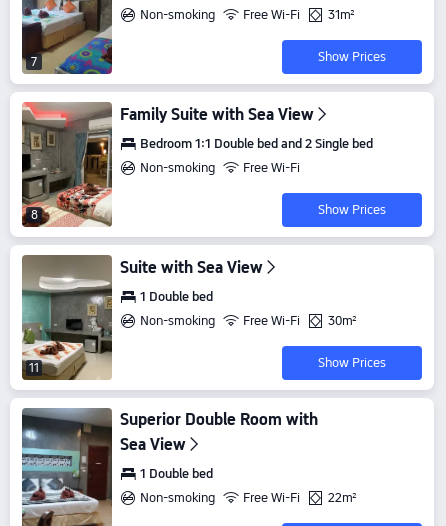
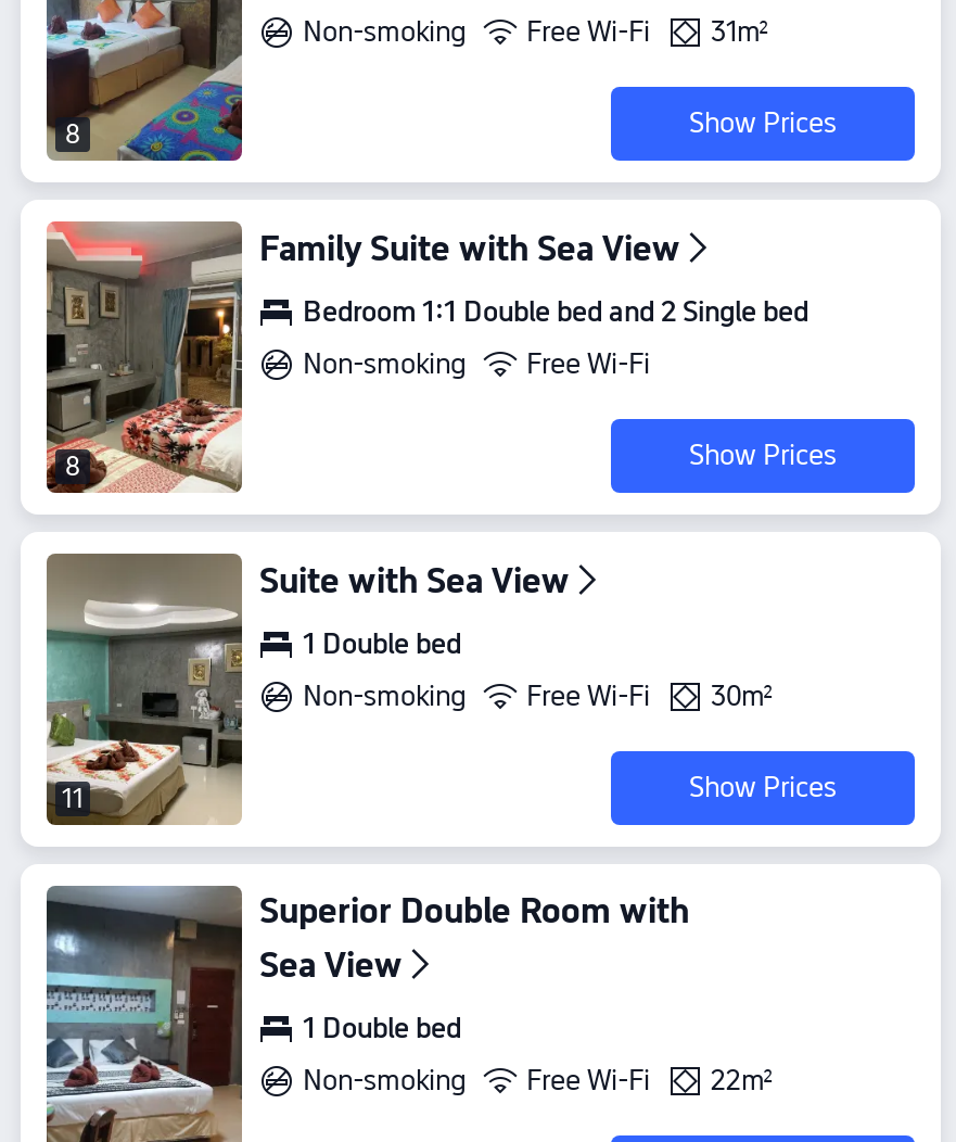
- 7
+ 8
